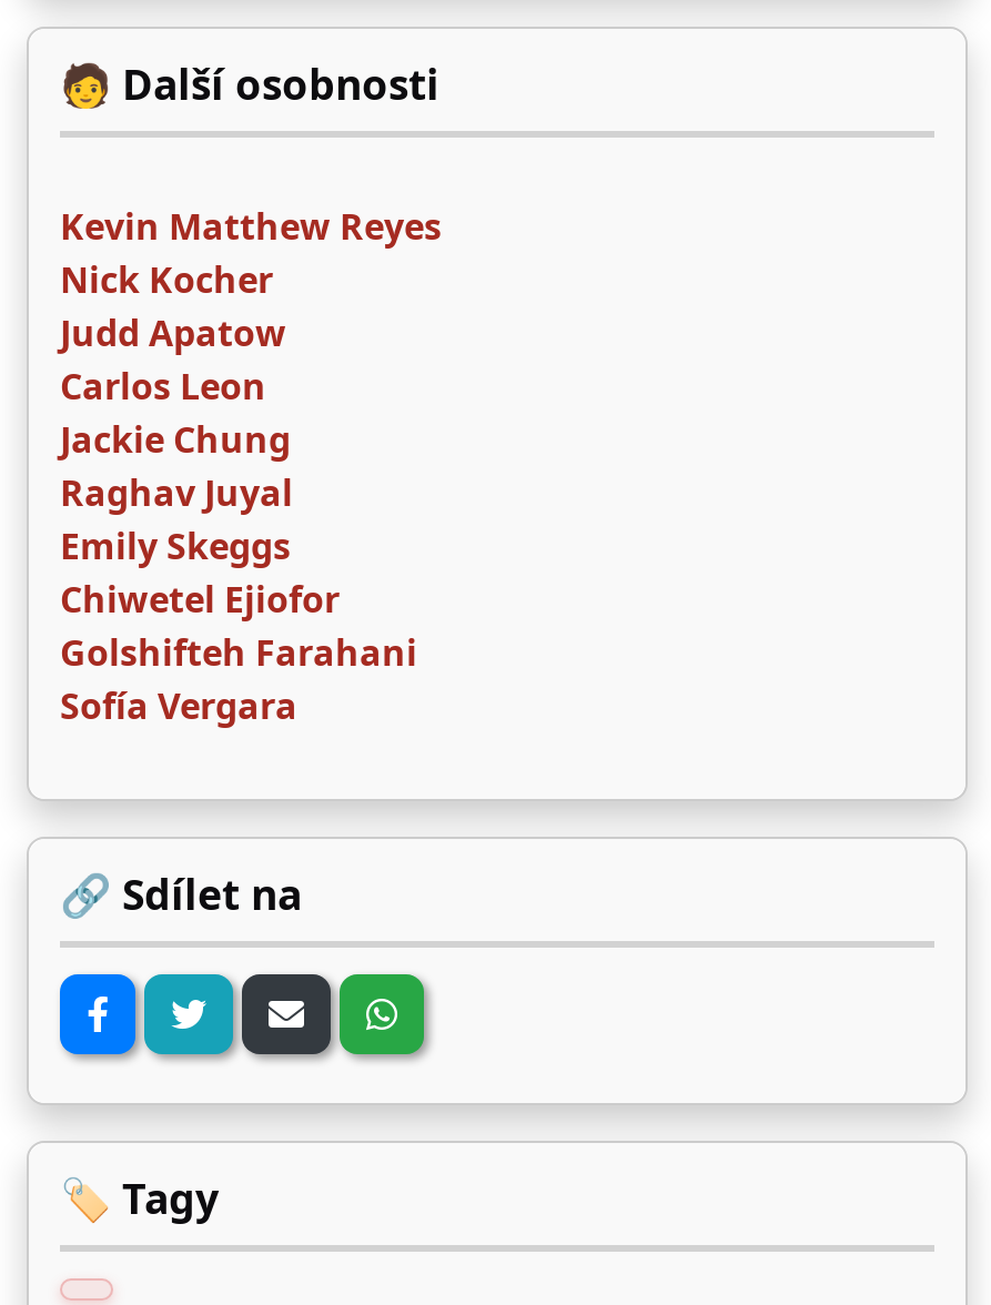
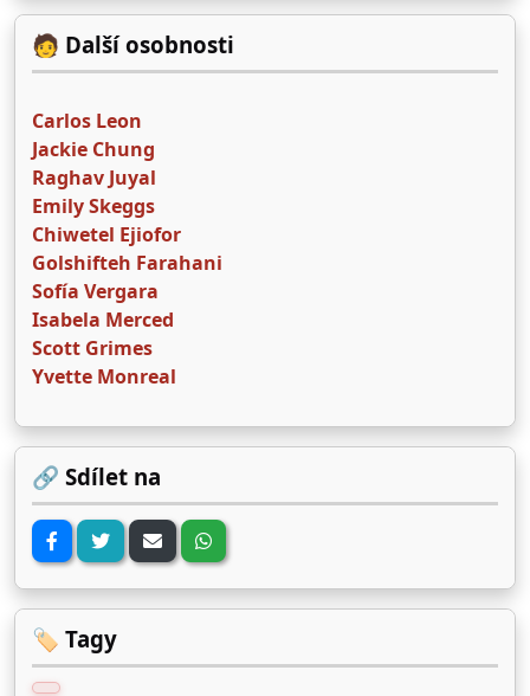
- Kevin Matthew Reyes
- Nick Kocher
- Judd Apatow

moved up: Carlos Leon | Jackie Chung | Raghav Juyal | Emily Skeggs | Chiwetel Ejiofor | Golshifteh Farahani | Sofía Vergara

+ Isabela Merced
+ Scott Grimes
+ Yvette Monreal
